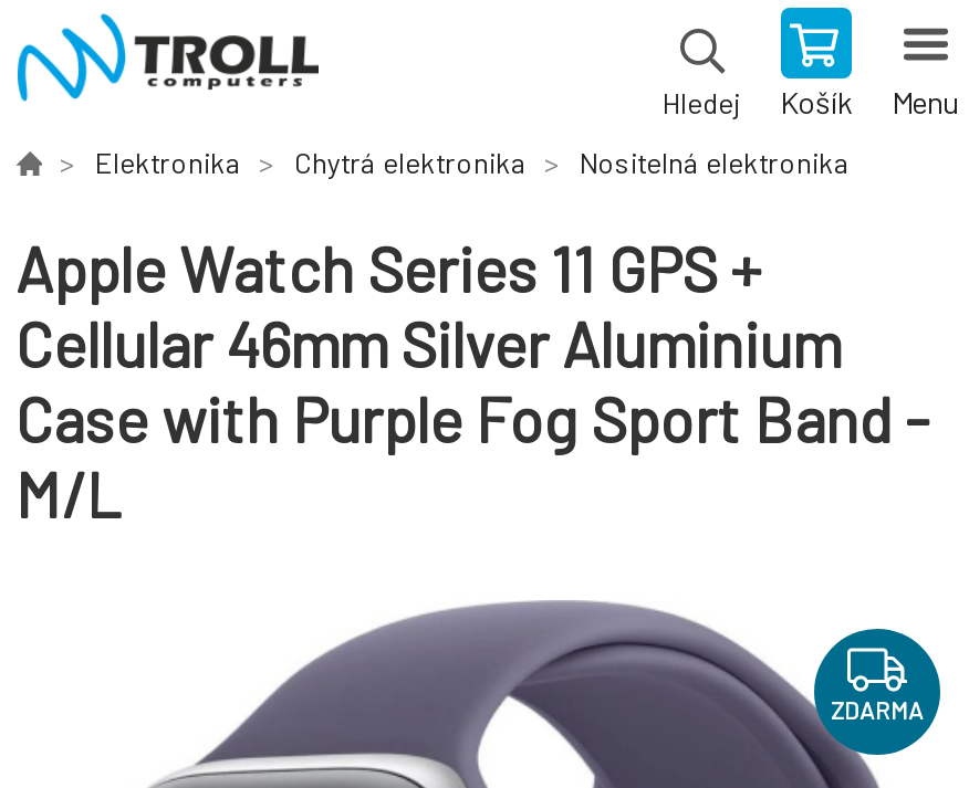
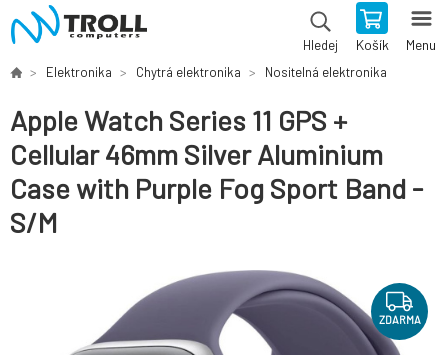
- M/L
+ S/M
